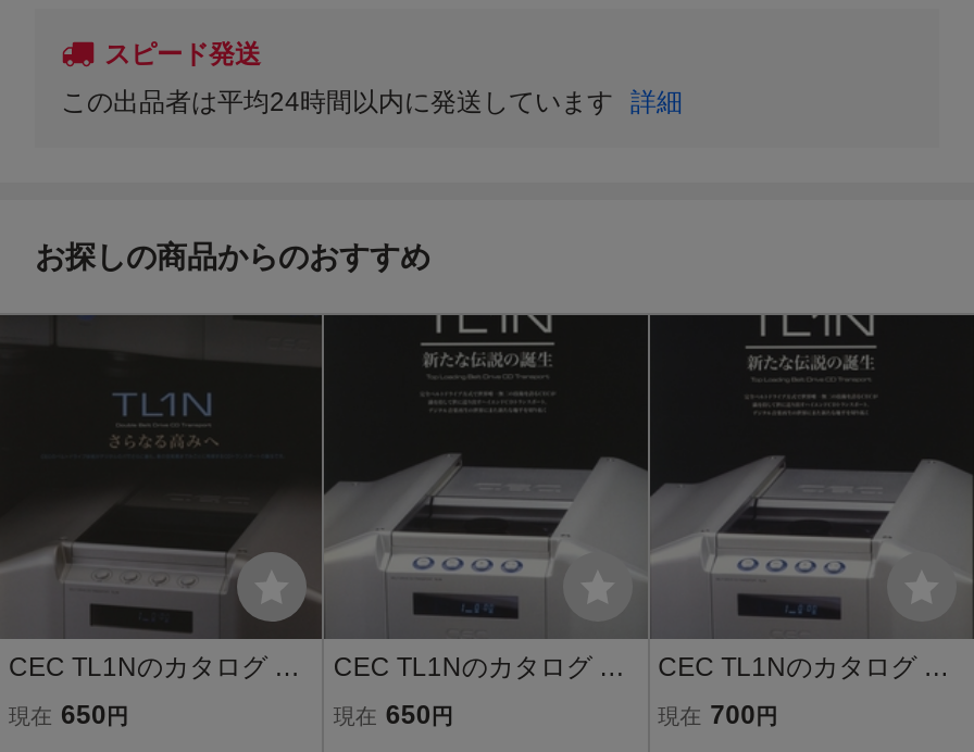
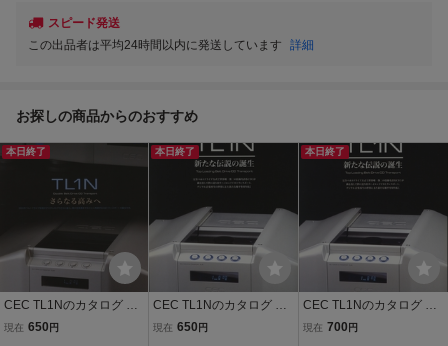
+ 本日終了

+ 本日終了

+ 本日終了
